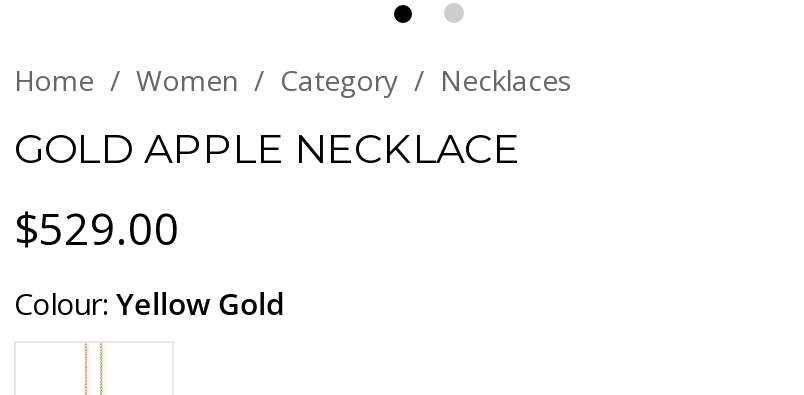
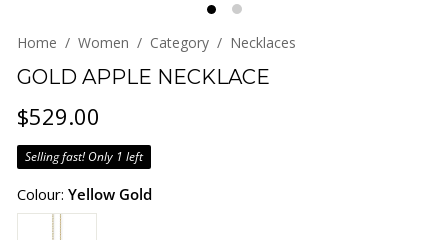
+ Selling fast! Only 1 left
